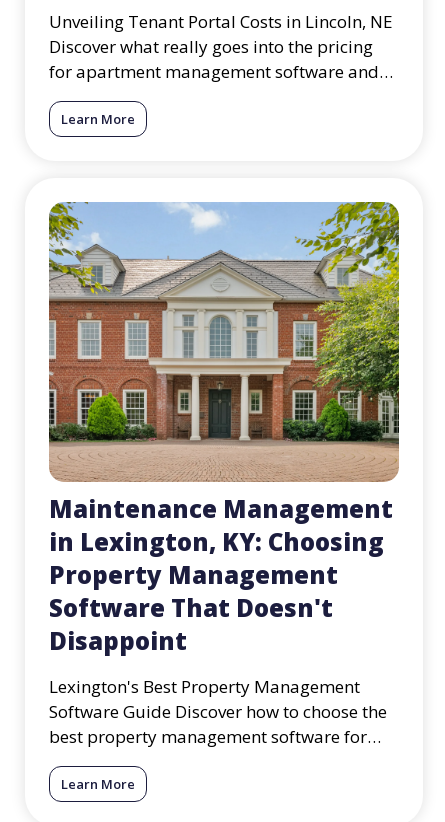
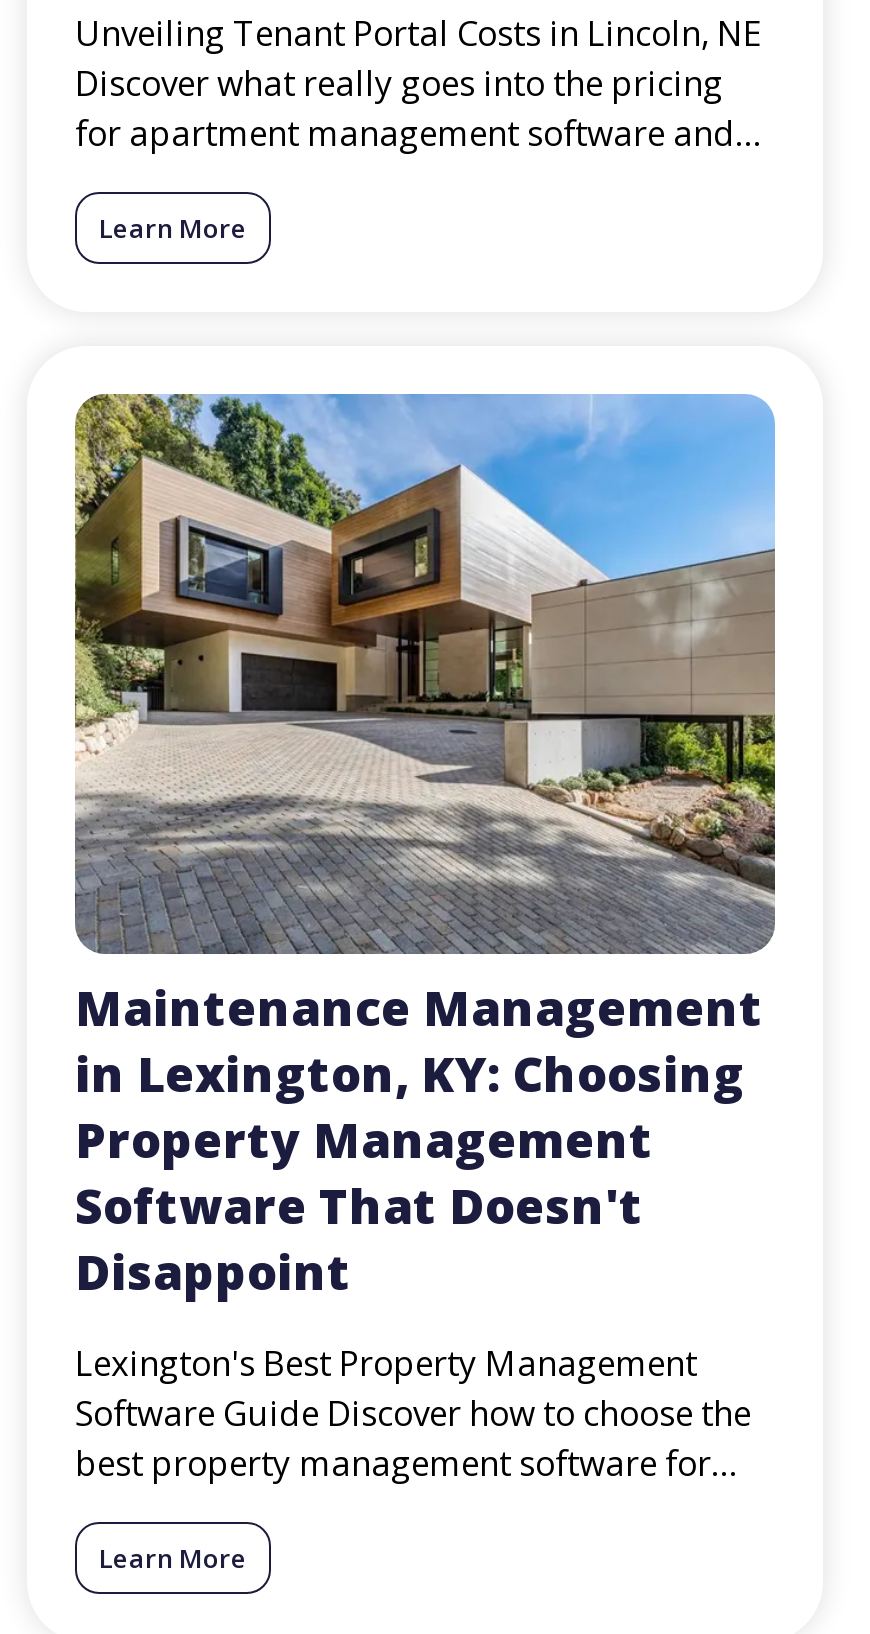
- [image]
+ [image]
